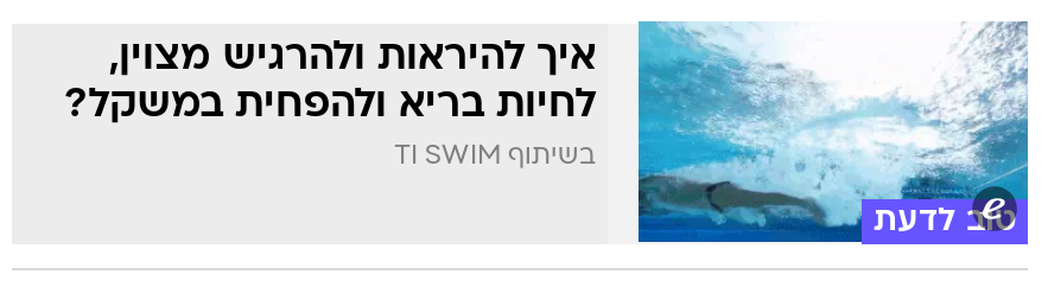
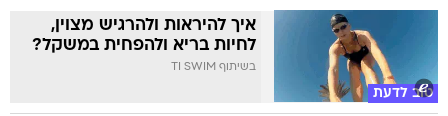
- [image]
+ [image]
